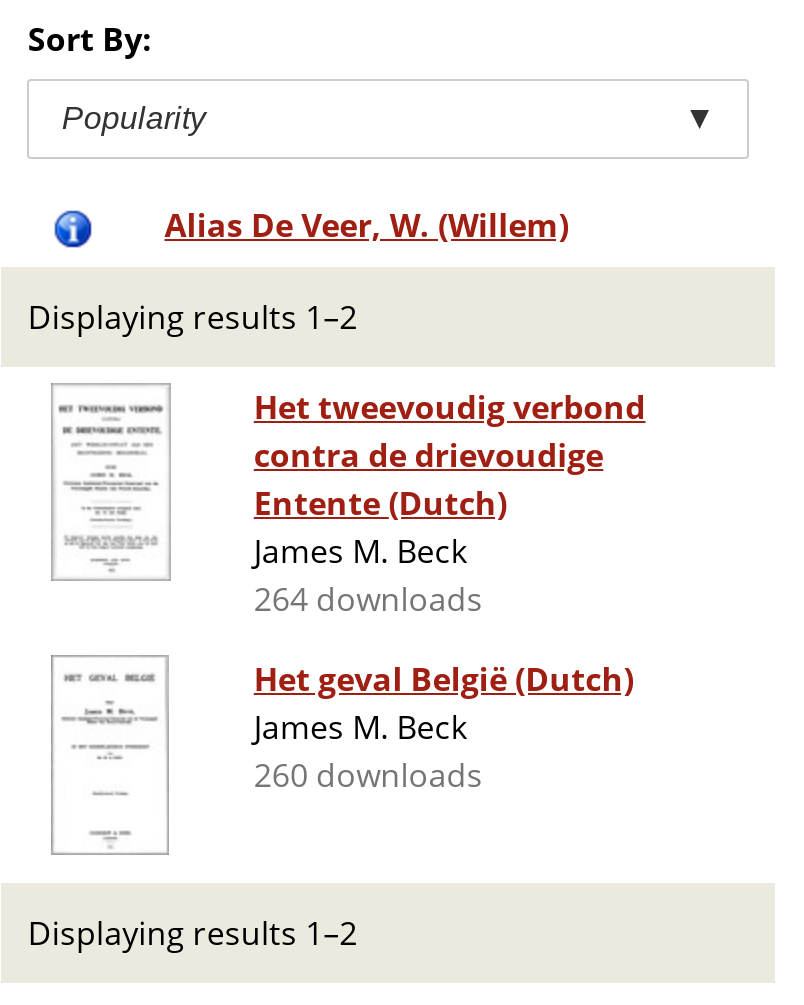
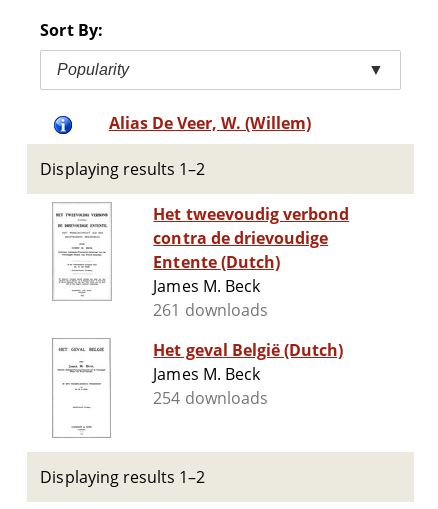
- 264 downloads
+ 261 downloads

- 260 downloads
+ 254 downloads
